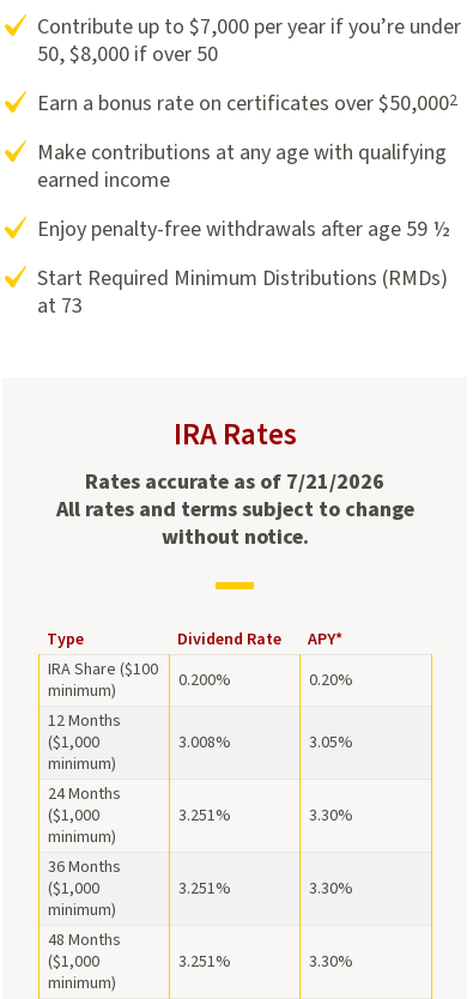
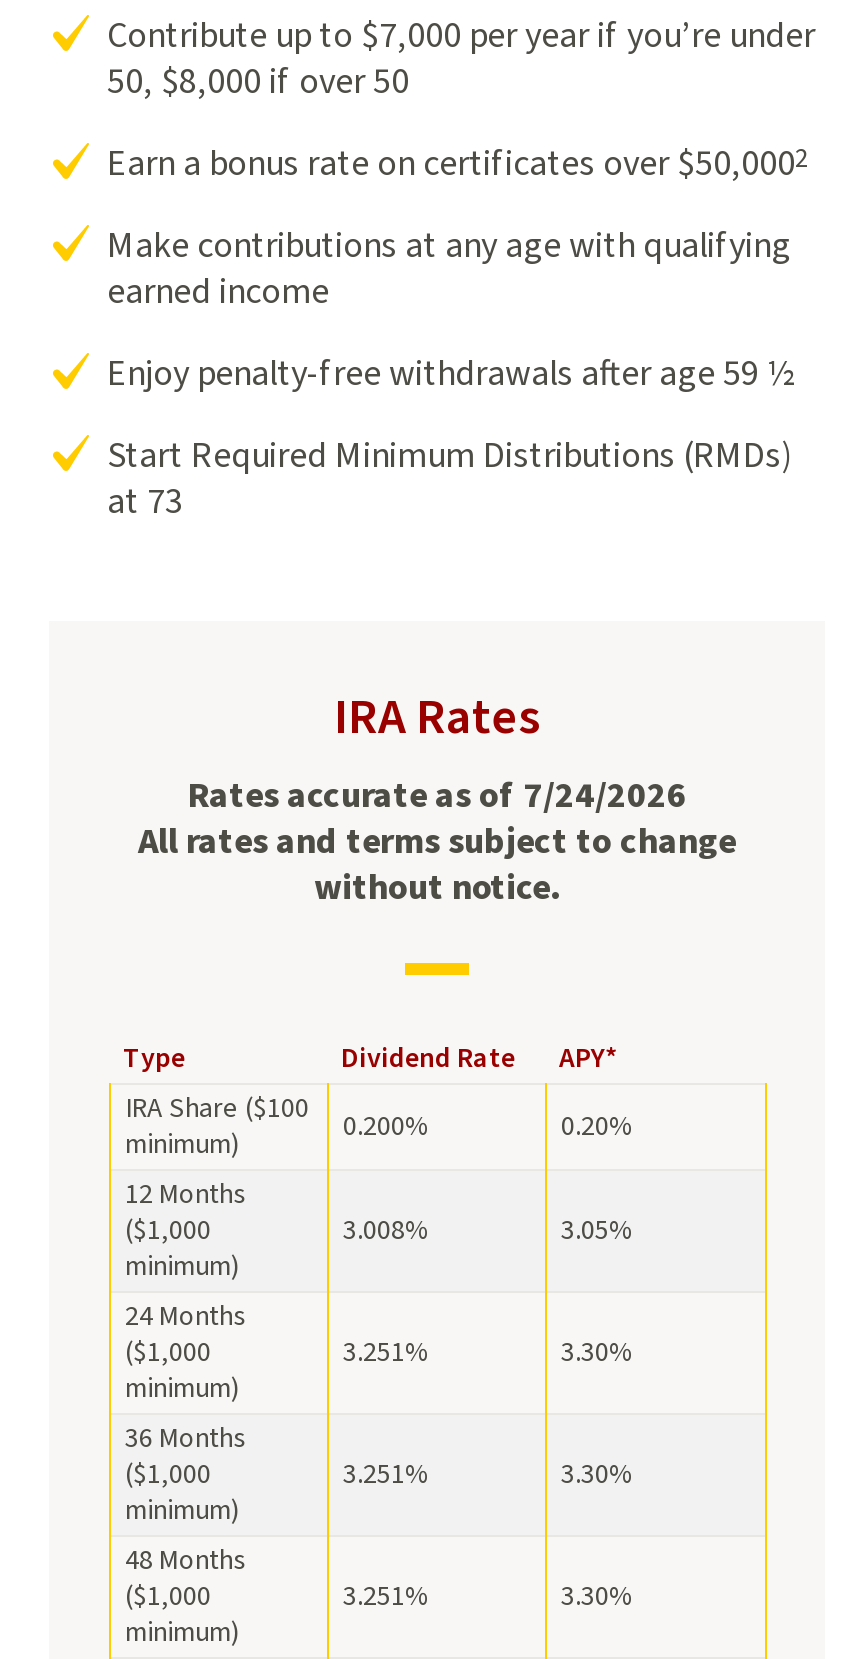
- Rates accurate as of 7/21/2026
+ Rates accurate as of 7/24/2026
